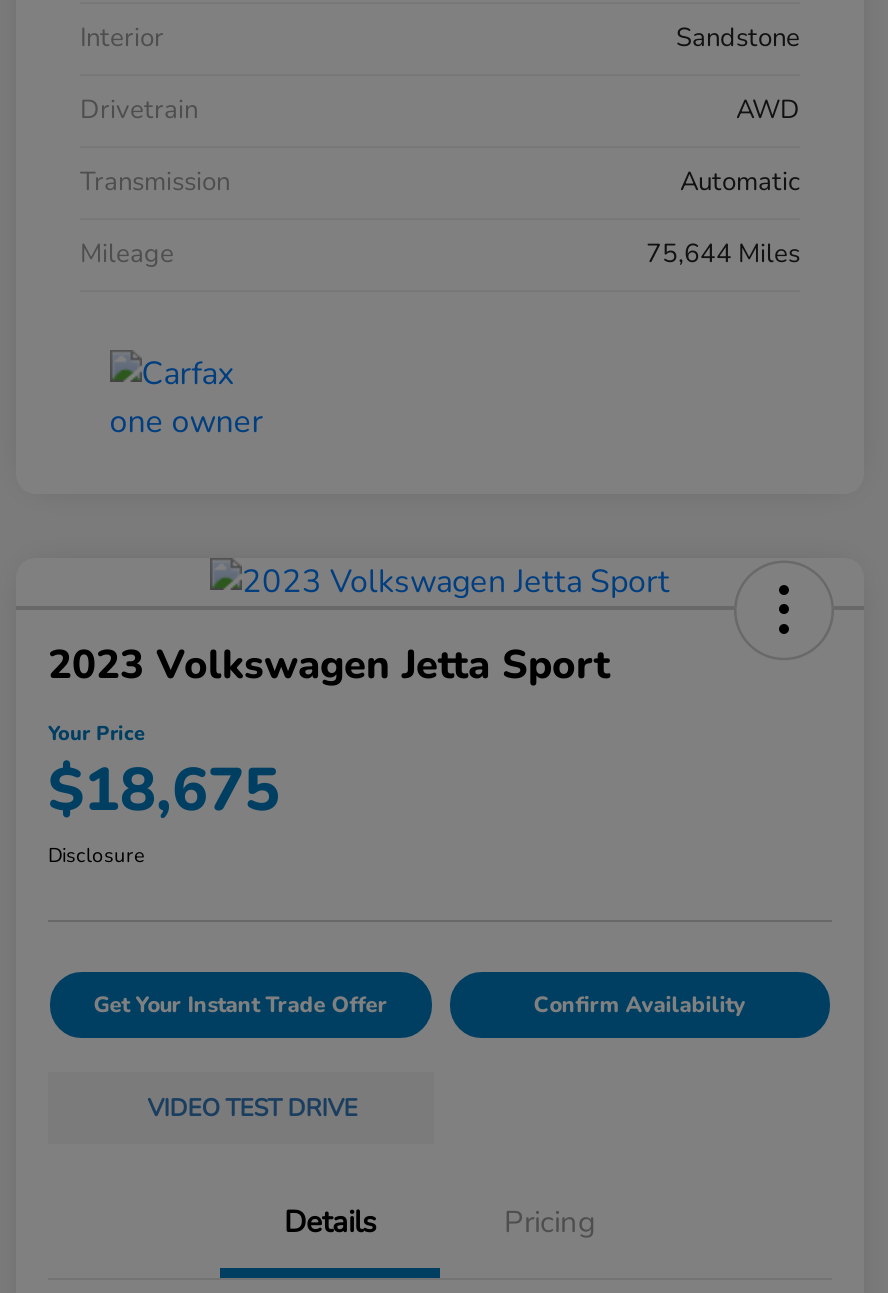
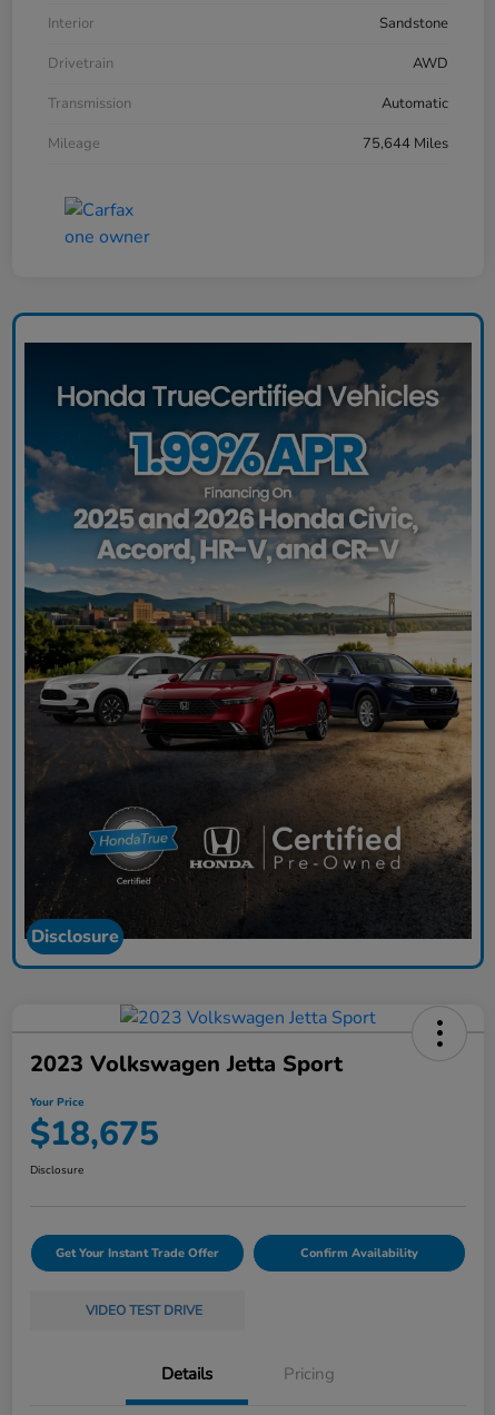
+ [image]
+ Disclosure
